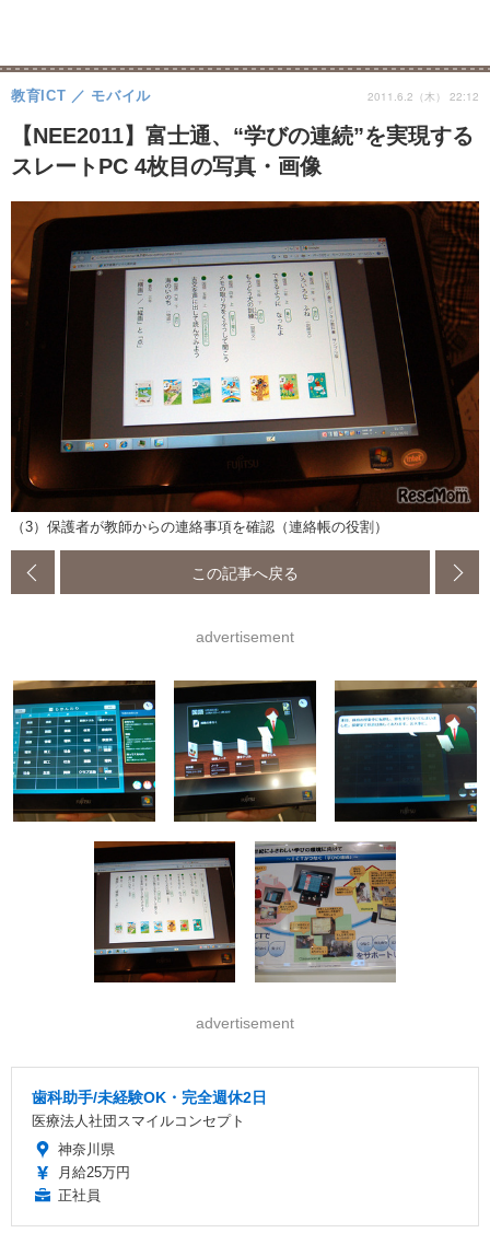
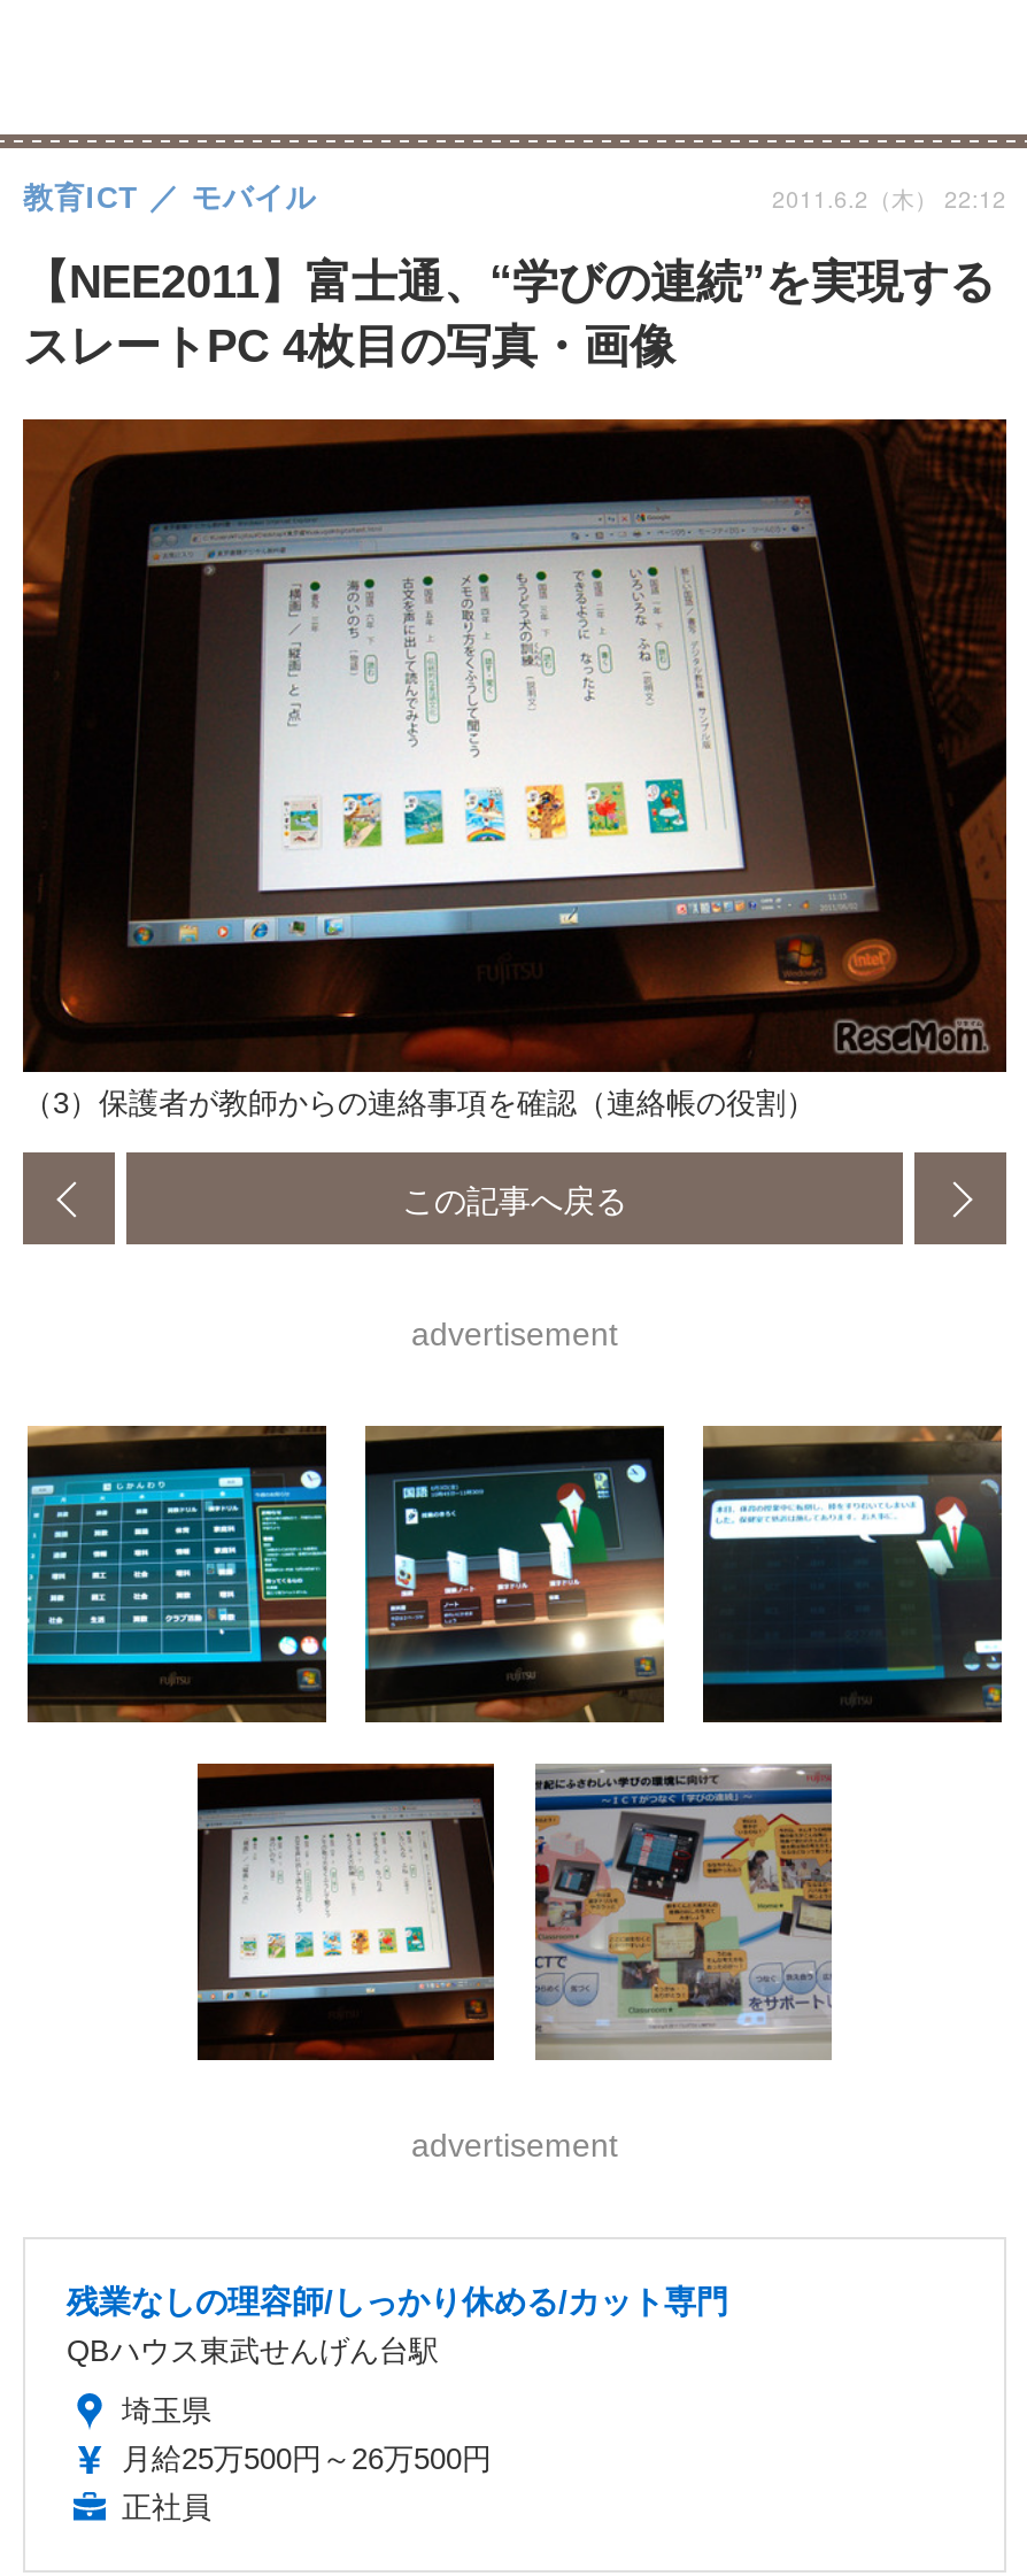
- 歯科助手/未経験OK・完全週休2日
- 医療法人社団スマイルコンセプト
+ 残業なしの理容師/しっかり休める/カット専門
+ QBハウス東武せんげん台駅

- 神奈川県
- 月給25万円
+ 埼玉県
+ 月給25万500円～26万500円
